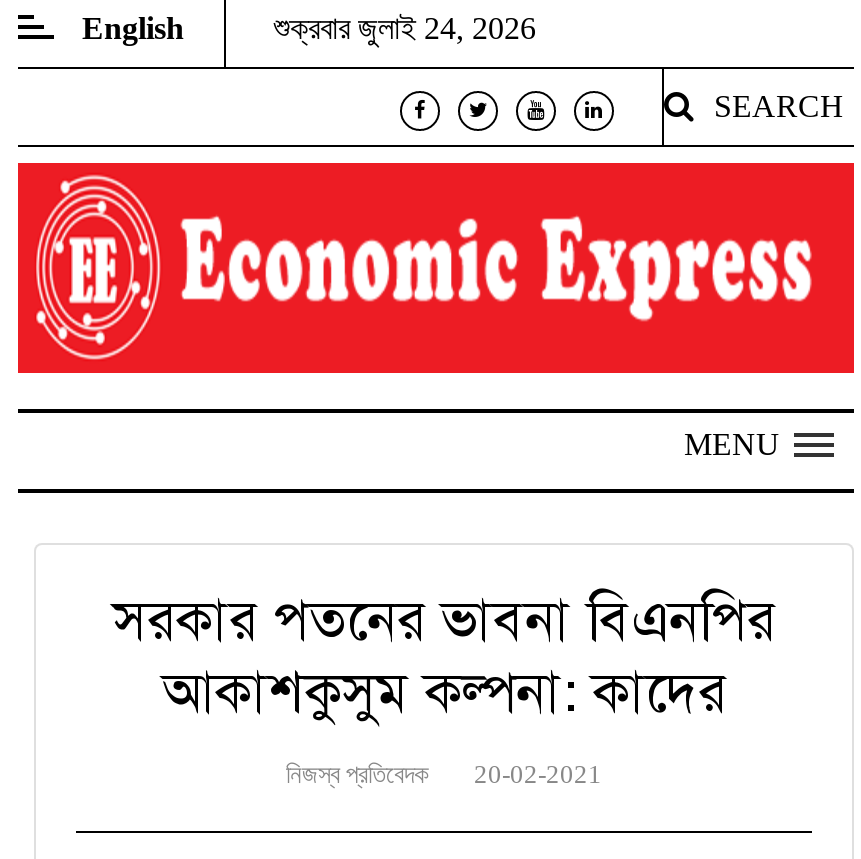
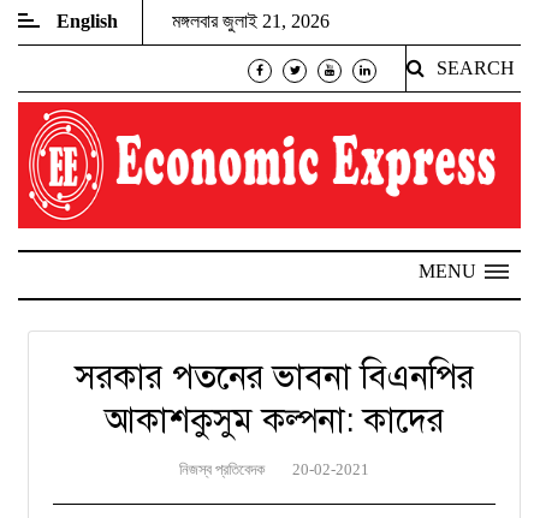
- শুক্রবার জুলাই 24, 2026
+ মঙ্গলবার জুলাই 21, 2026
